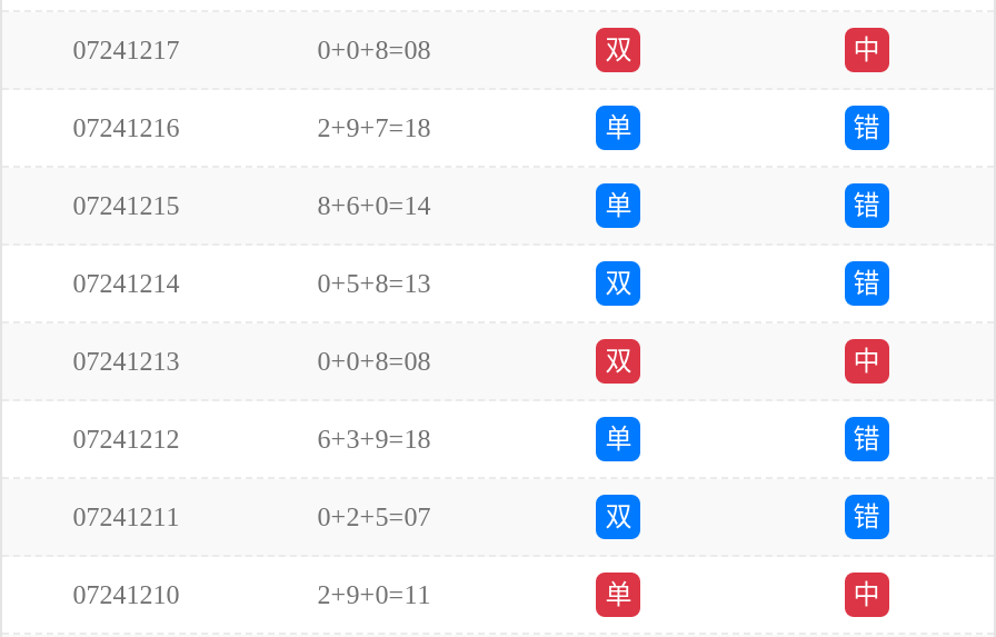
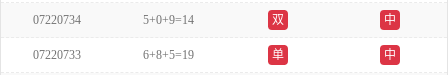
- 07241217
+ 07220734

- 0+0+8=08
+ 5+0+9=14

- 07241216
- 2+9+7=18
- 单
- 错
- 07241215
- 8+6+0=14
- 单
- 错
- 07241214
- 0+5+8=13
- 双
- 错
- 07241213
- 0+0+8=08
- 双
- 中
- 07241212
- 6+3+9=18
- 单
- 错
- 07241211
- 0+2+5=07
- 双
- 错
- 07241210
- 2+9+0=11
+ 07220733
+ 6+8+5=19
